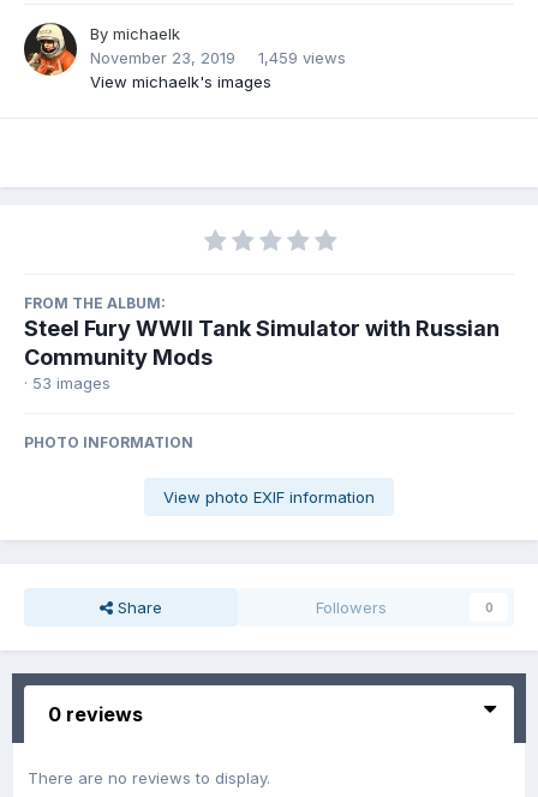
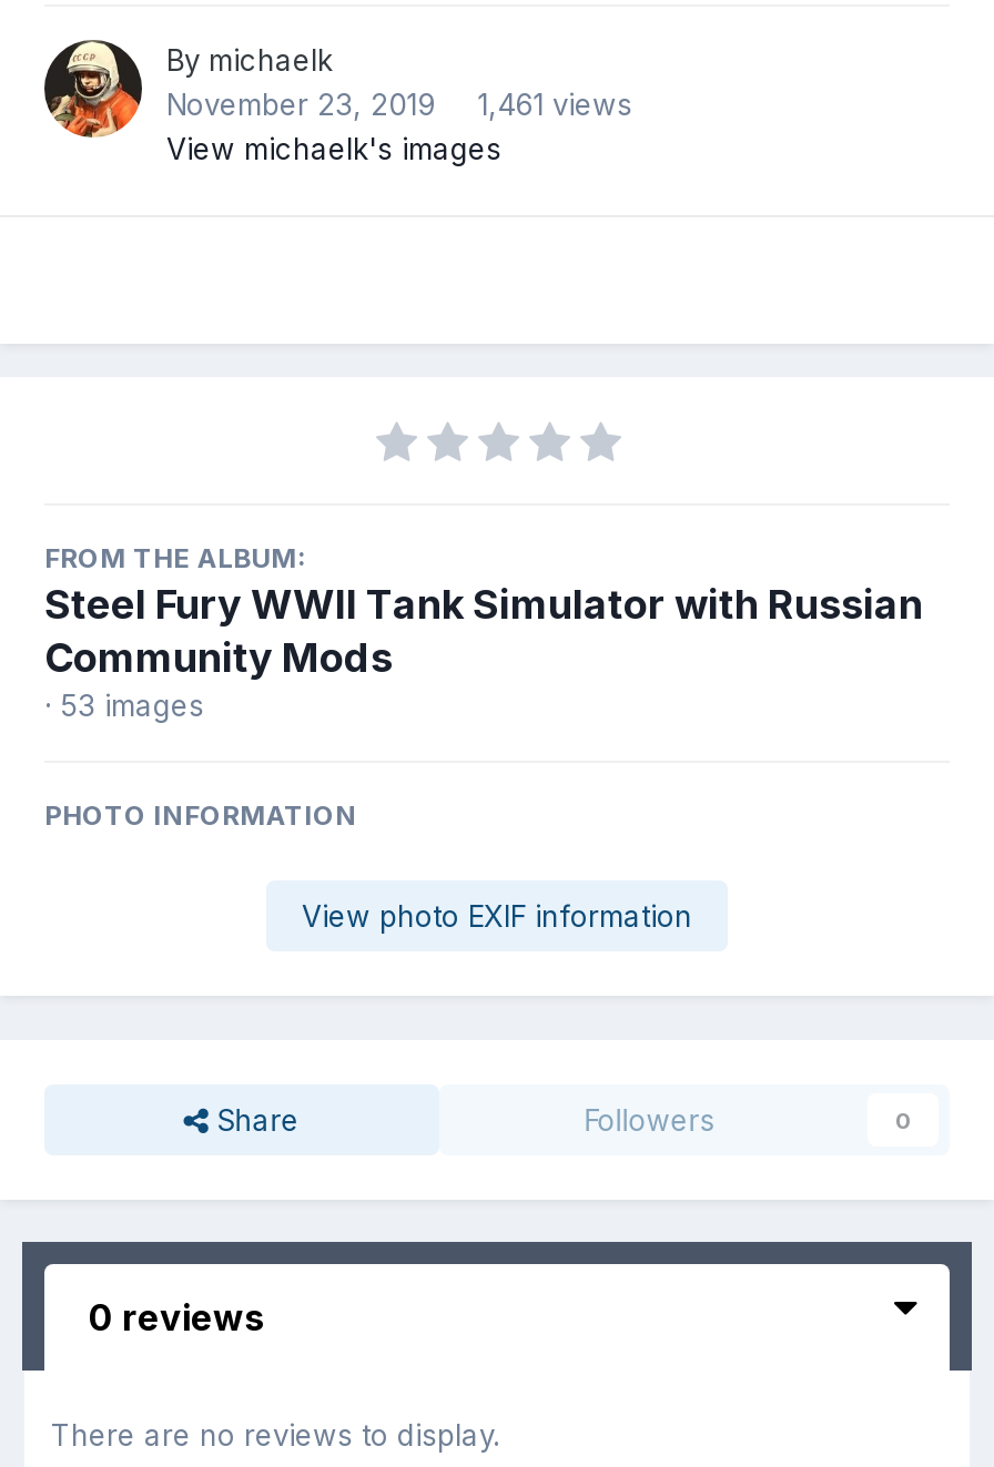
- November 23, 2019 1,459 views
+ November 23, 2019 1,461 views
